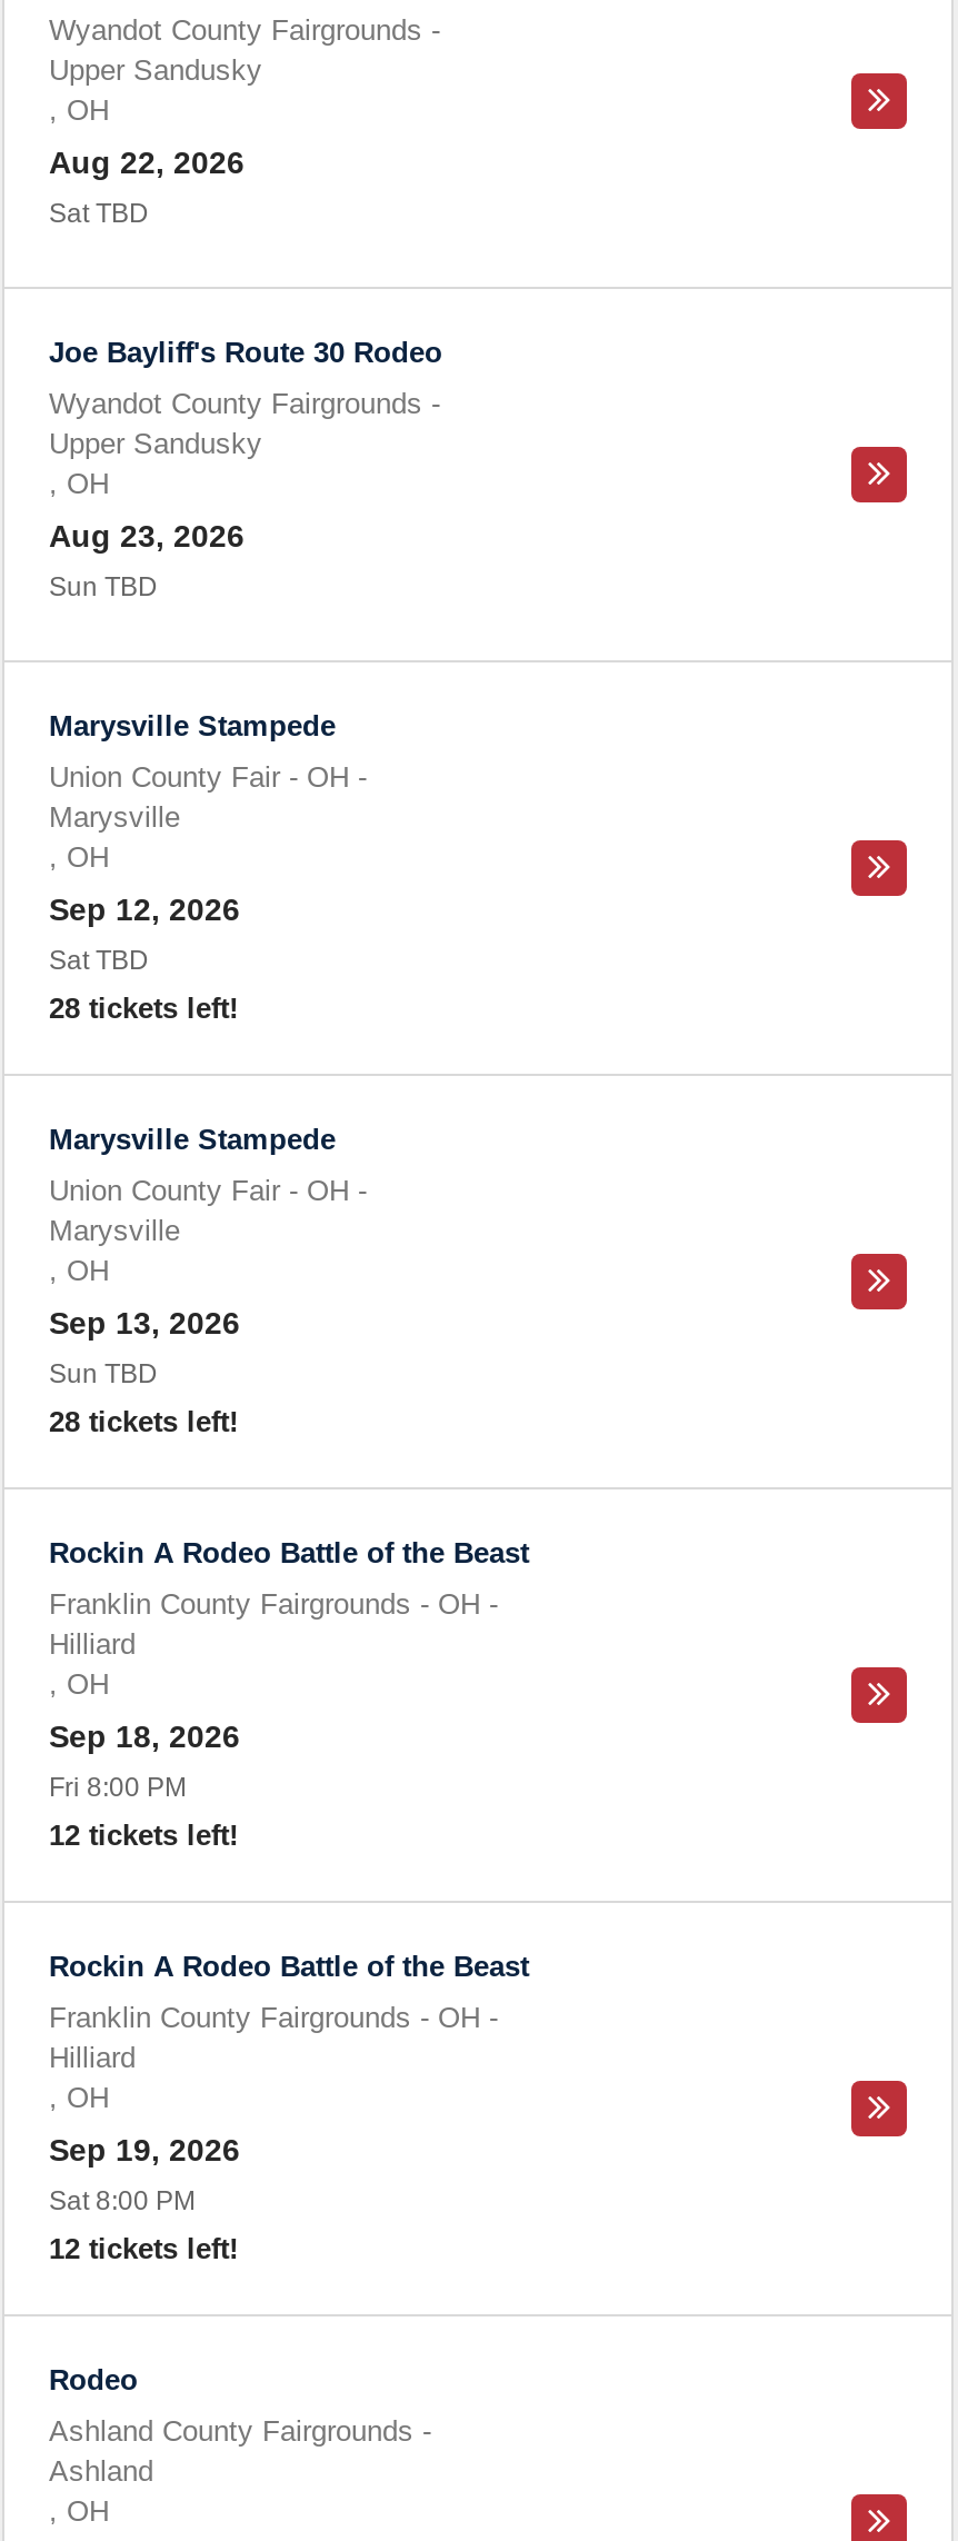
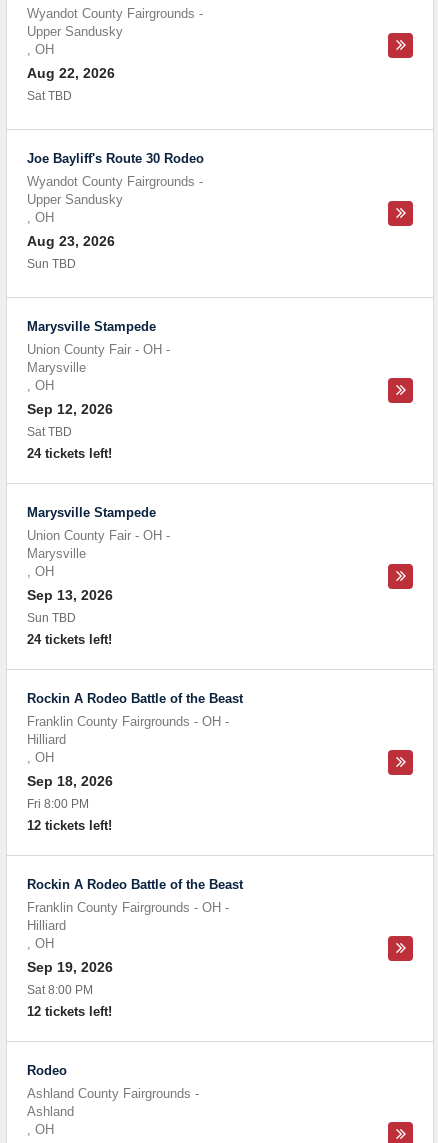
- 28 tickets left!
+ 24 tickets left!

- 28 tickets left!
+ 24 tickets left!
